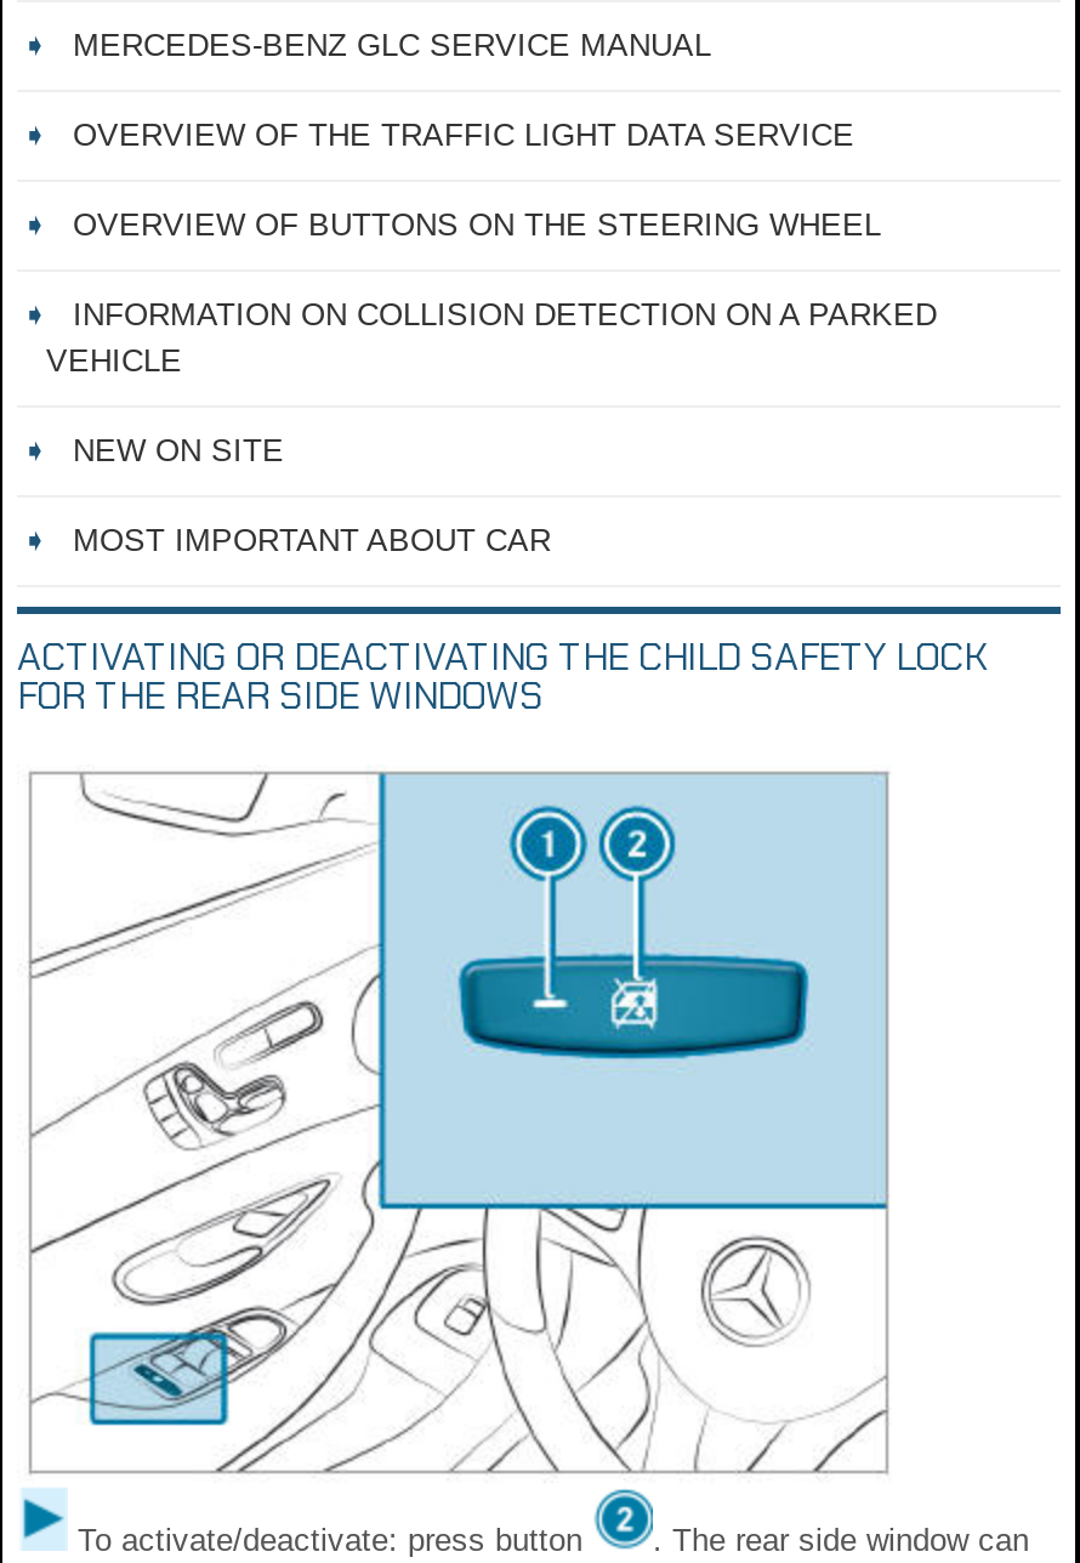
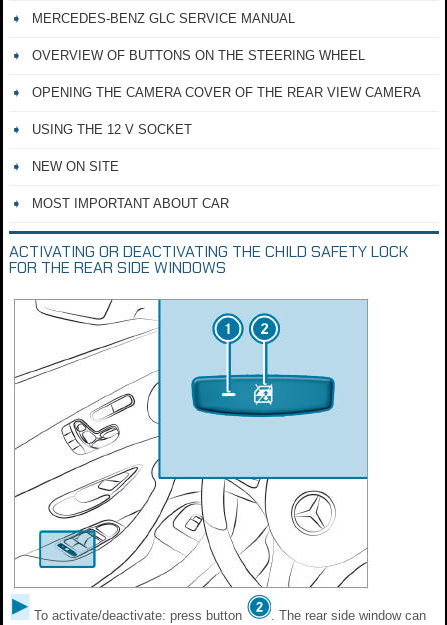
- OVERVIEW OF THE TRAFFIC LIGHT DATA SERVICE

moved up: OVERVIEW OF BUTTONS ON THE STEERING WHEEL

- INFORMATION ON COLLISION DETECTION ON A PARKED
- VEHICLE
+ OPENING THE CAMERA COVER OF THE REAR VIEW CAMERA
+ USING THE 12 V SOCKET
